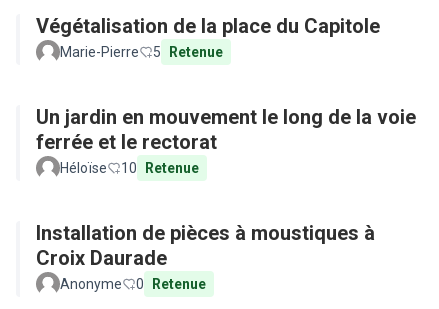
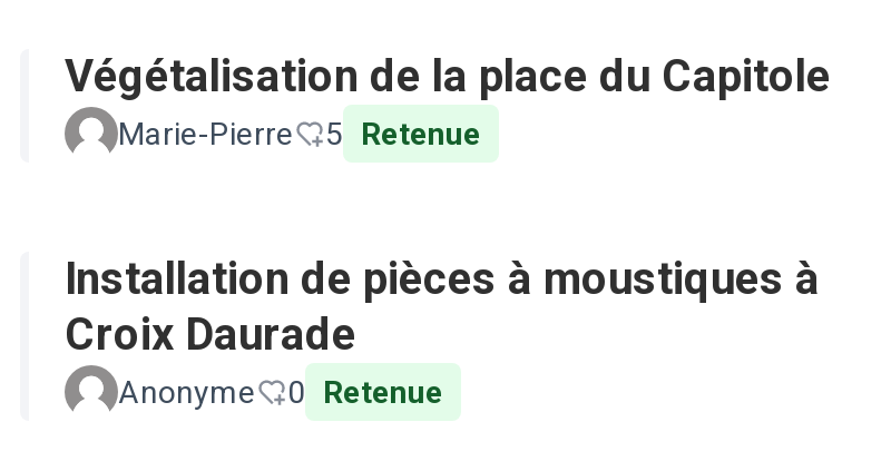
- Un jardin en mouvement le long de la voie
- ferrée et le rectorat
- Héloïse
- 10 Retenue
